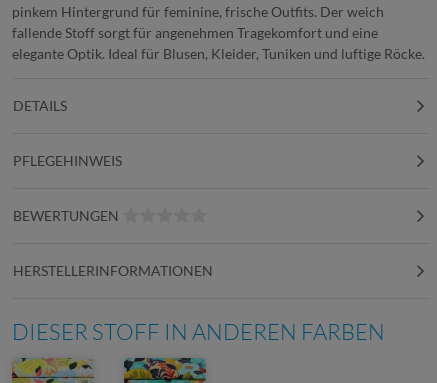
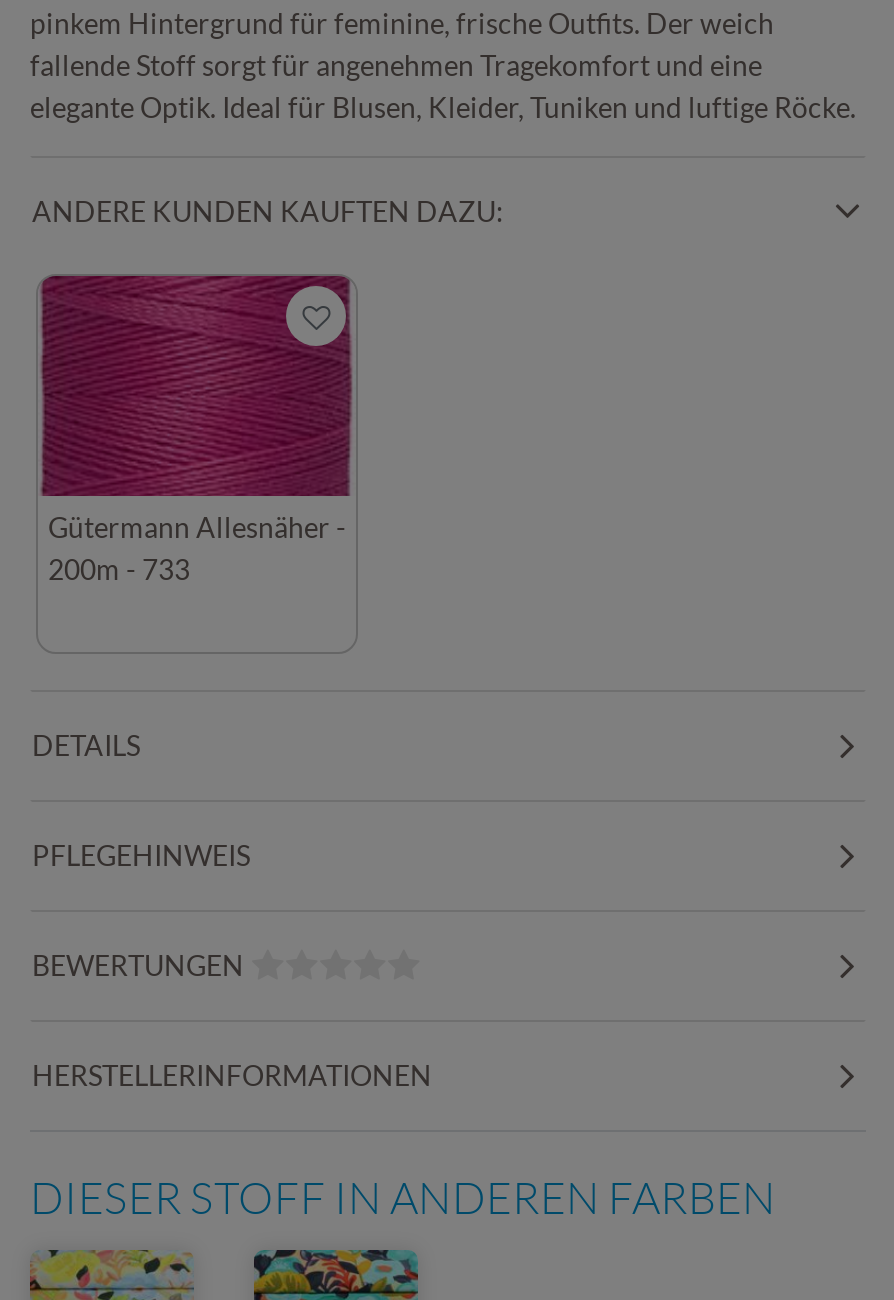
+ ANDERE KUNDEN KAUFTEN DAZU:

+ [image]
+ Gütermann Allesnäher -
+ 200m - 733
